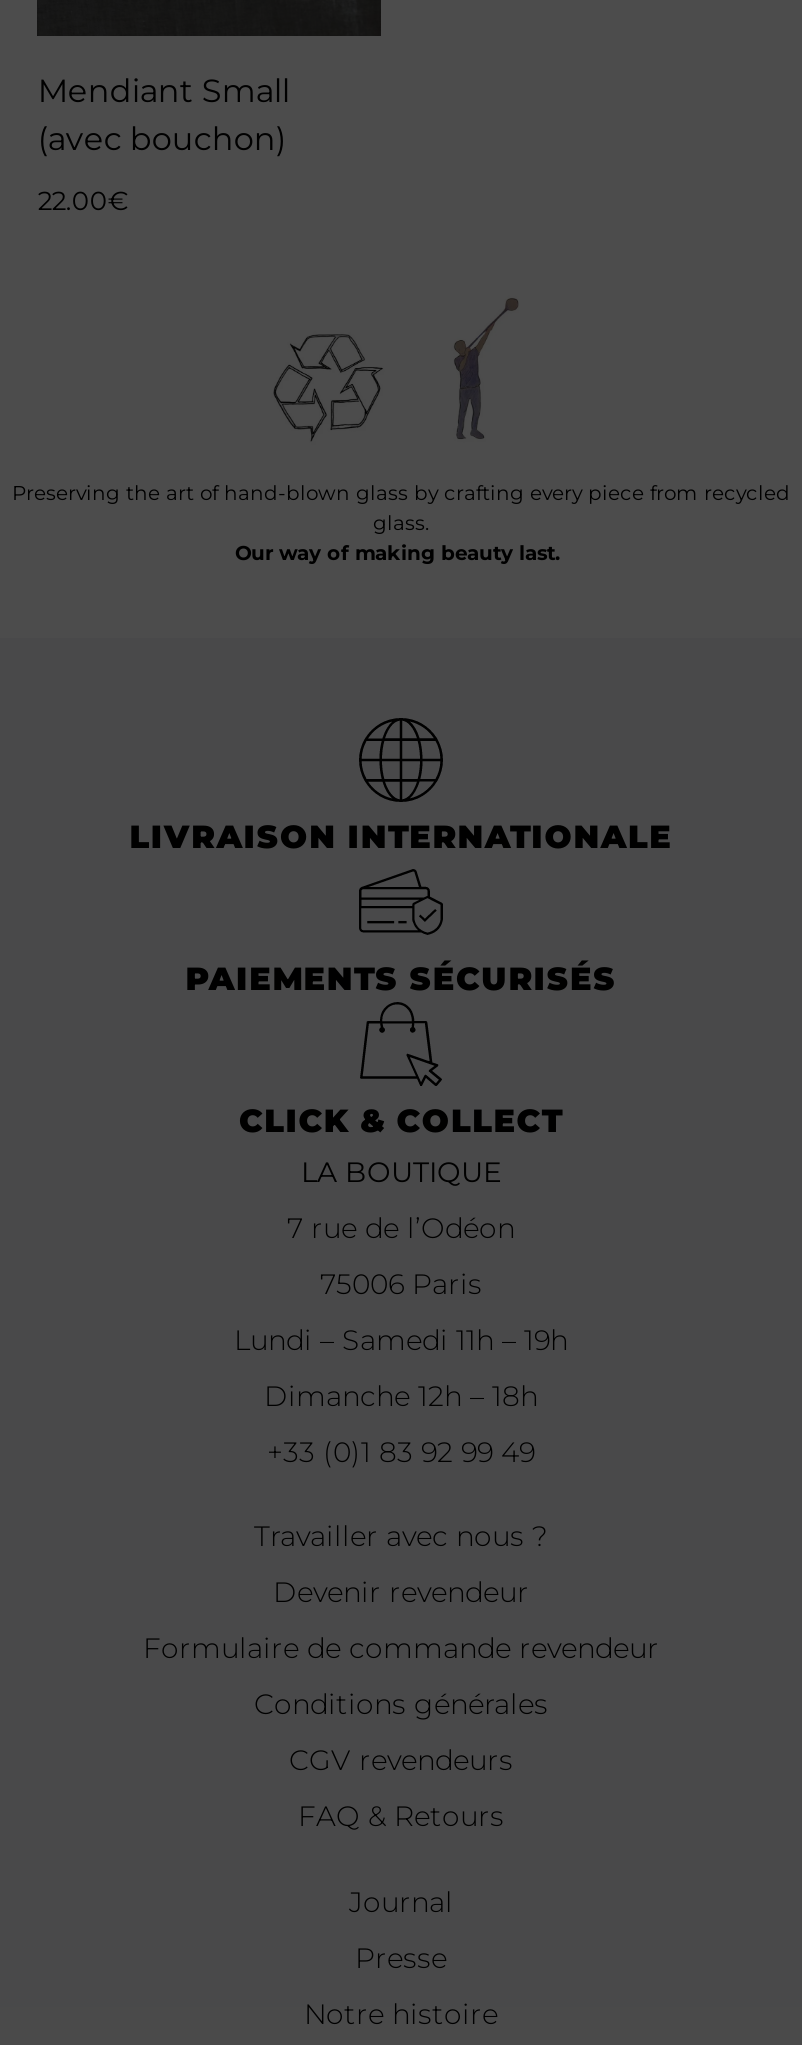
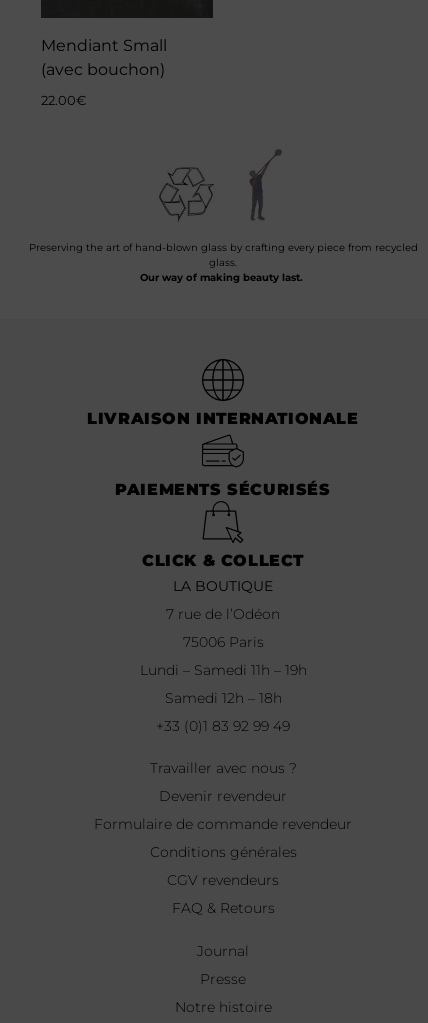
- Dimanche 12h – 18h
+ Samedi 12h – 18h
